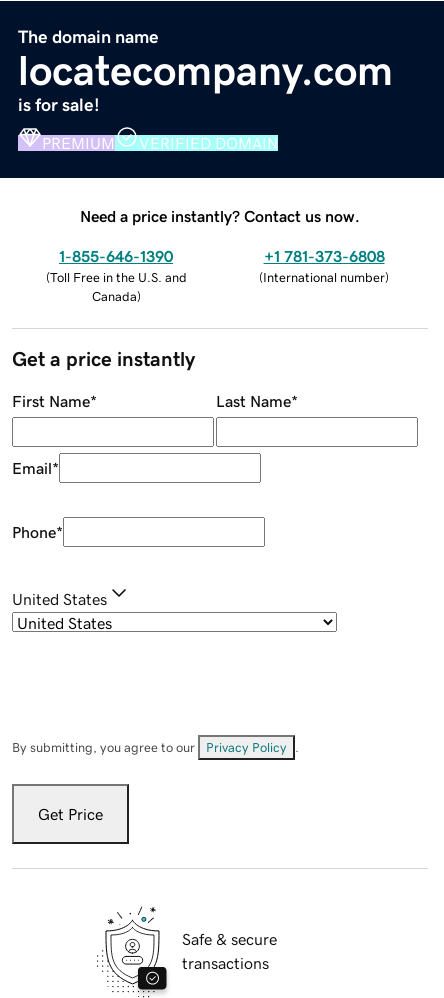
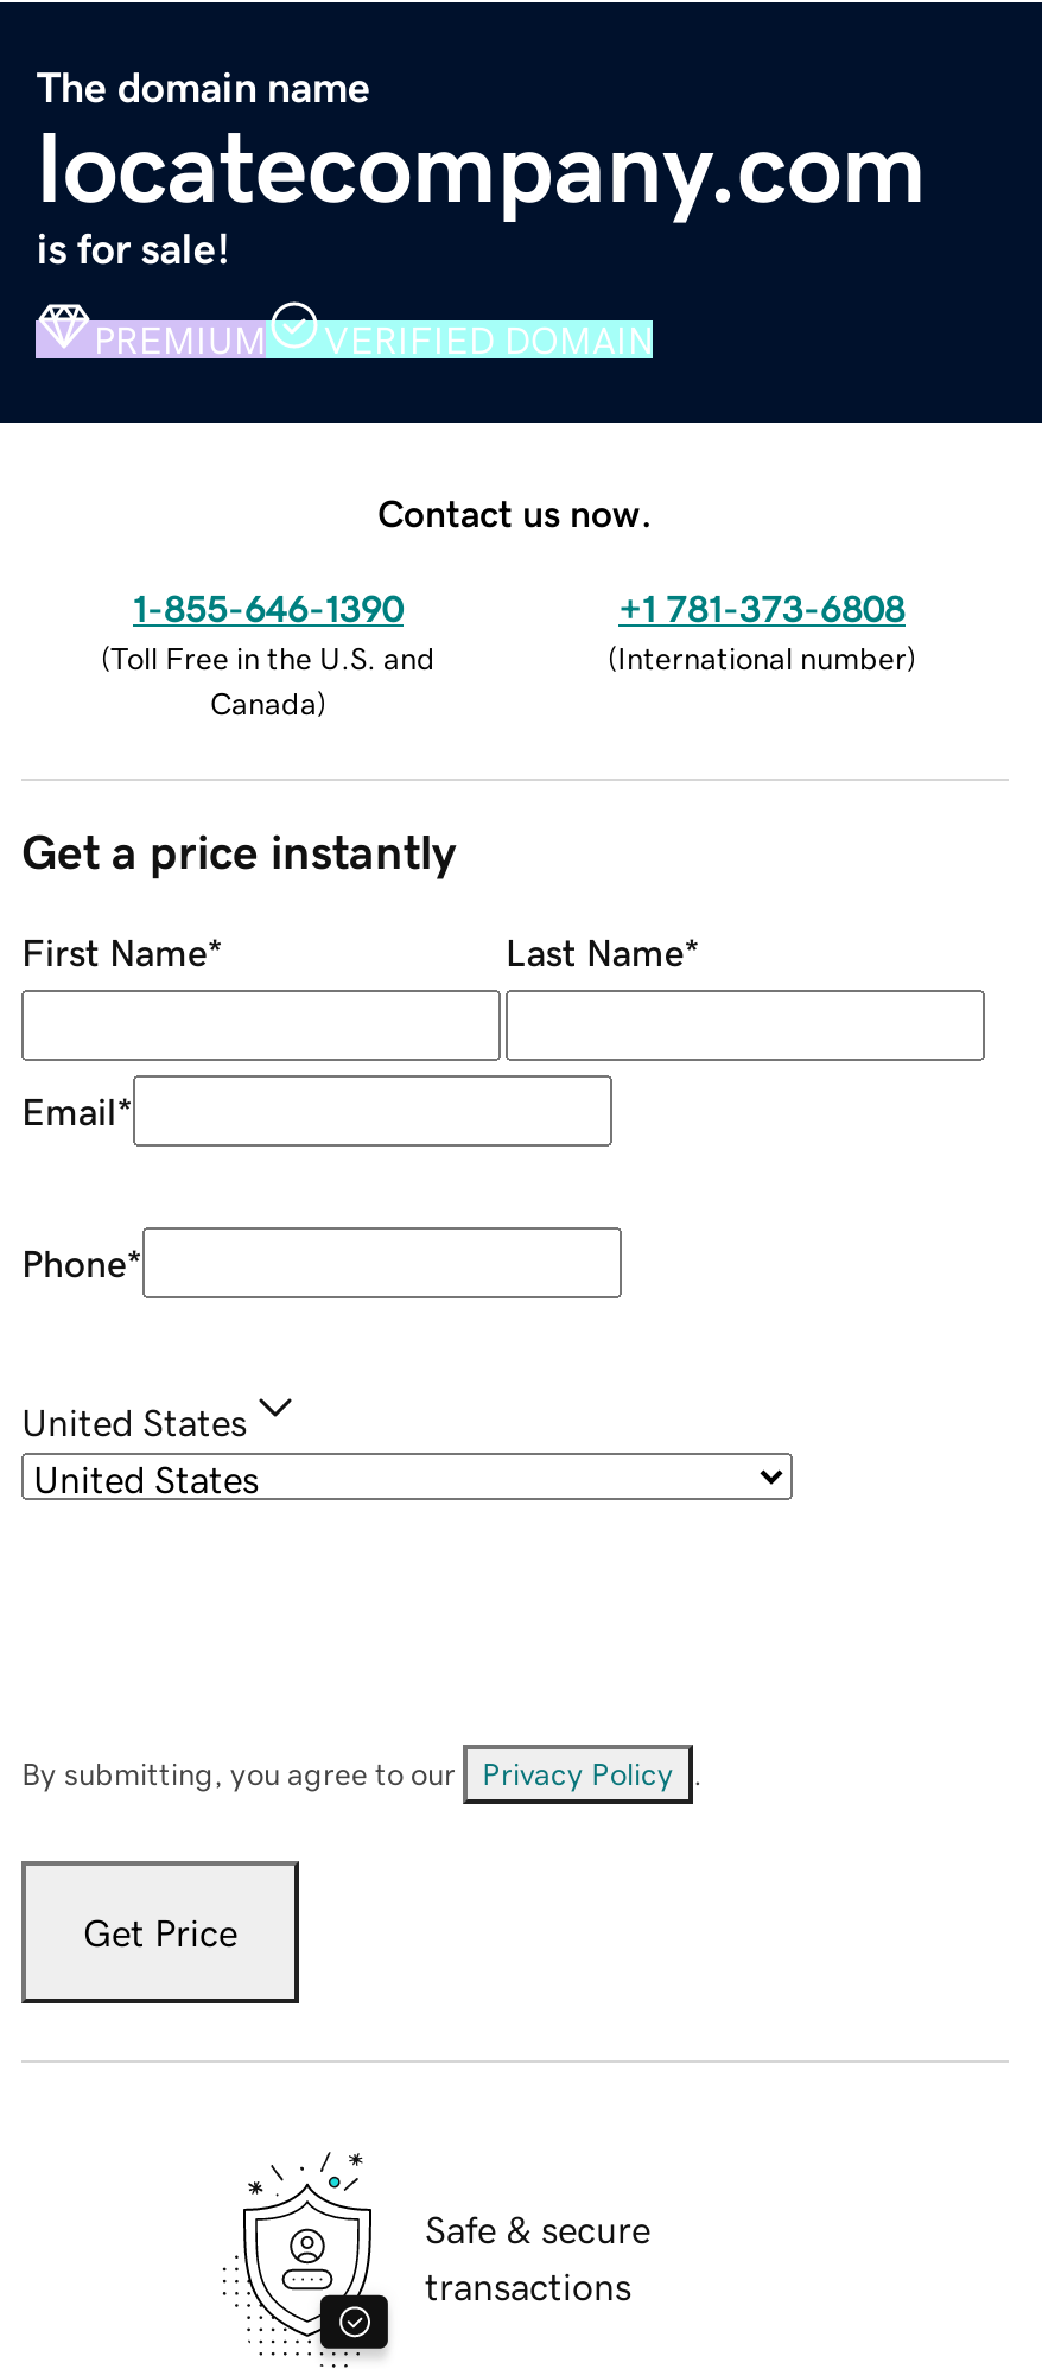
- Need a price instantly? Contact us now.
+ Contact us now.
